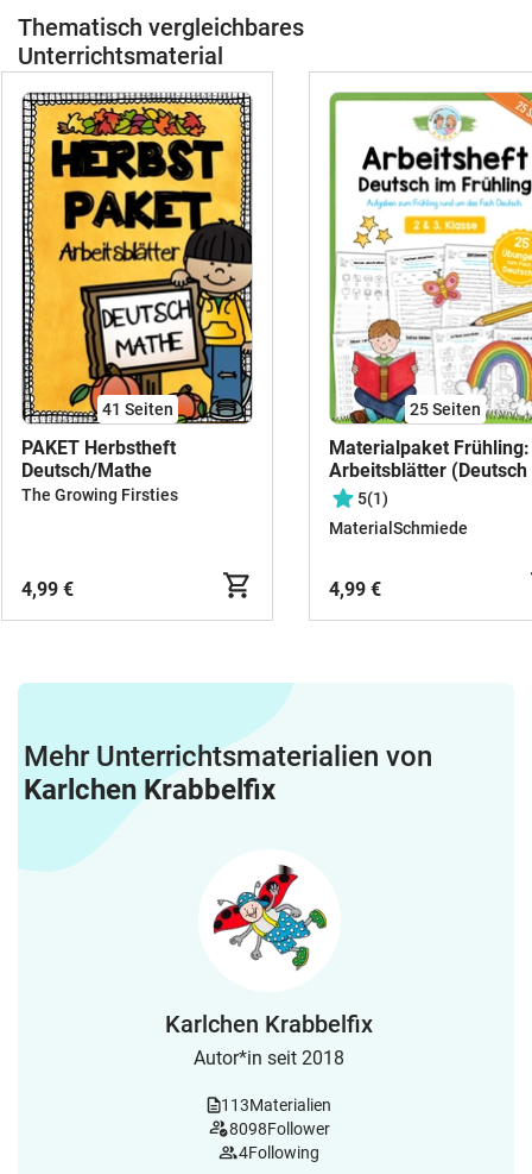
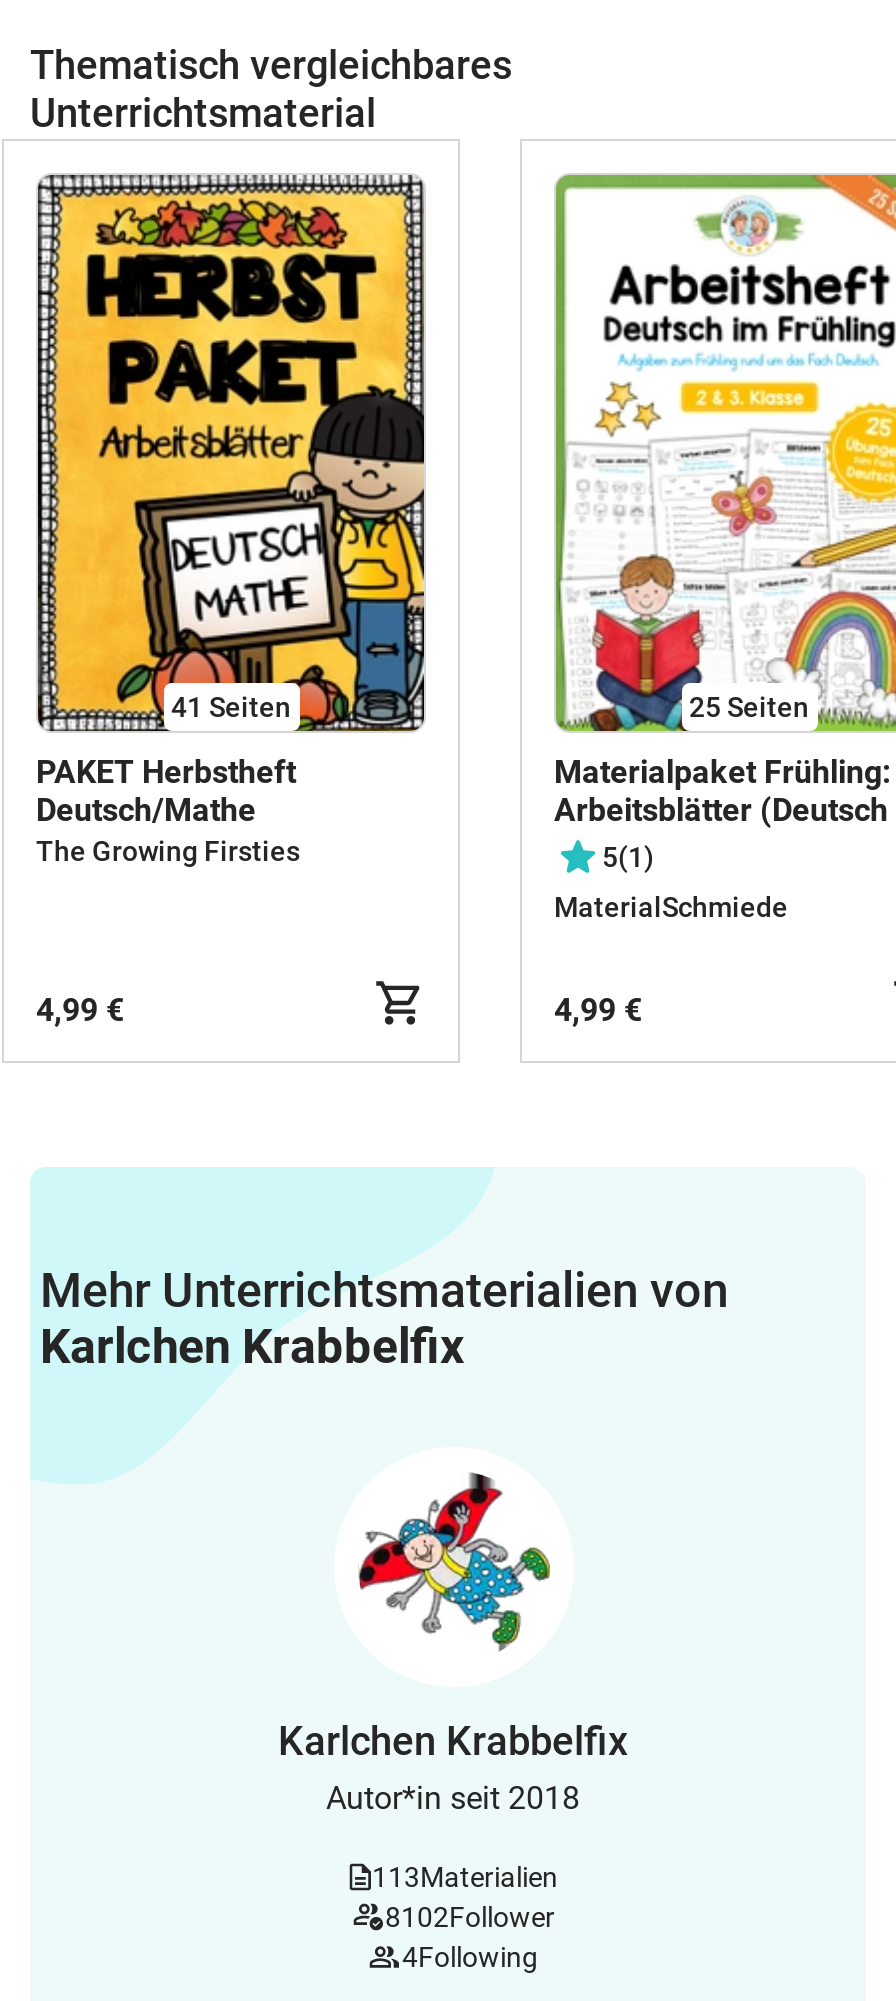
- 8098Follower
+ 8102Follower
